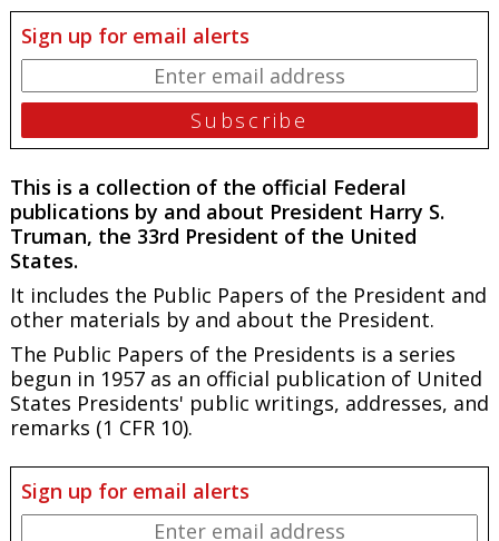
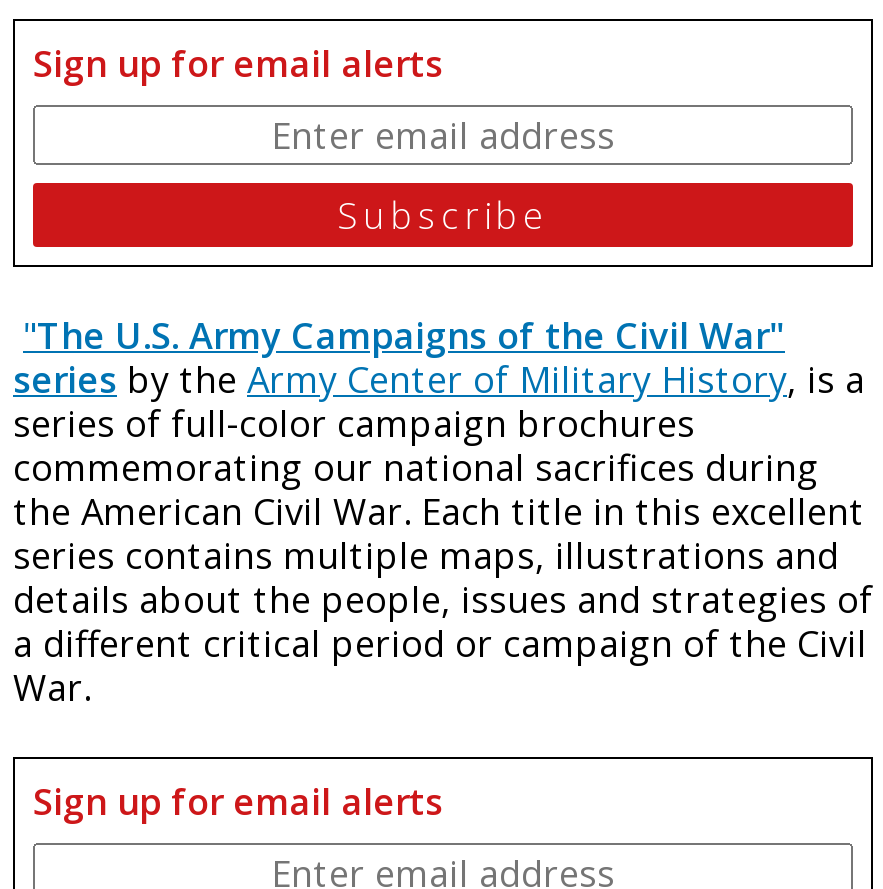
- This is a collection of the official Federal
- publications by and about President Harry S.
- Truman, the 33rd President of the United
- States.
- It includes the Public Papers of the President and
- other materials by and about the President.
- The Public Papers of the Presidents is a series
- begun in 1957 as an official publication of United
- States Presidents' public writings, addresses, and
- remarks (1 CFR 10).
+ "The U.S. Army Campaigns of the Civil War"
+ seriesby theArmy Center of Military History, is a
+ series of full-color campaign brochures
+ commemorating our national sacrifices during
+ the American Civil War. Each title in this excellent
+ series contains multiple maps, illustrations and
+ details about the people, issues and strategies of
+ a different critical period or campaign of the Civil
+ War.
